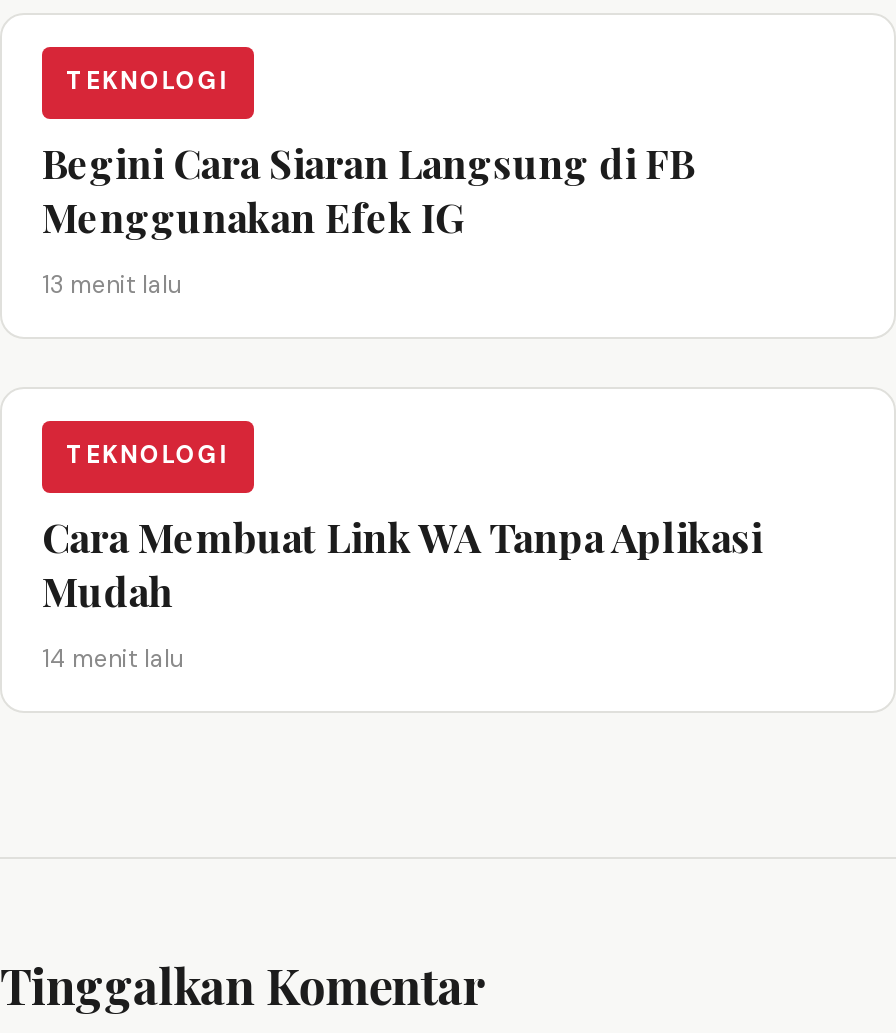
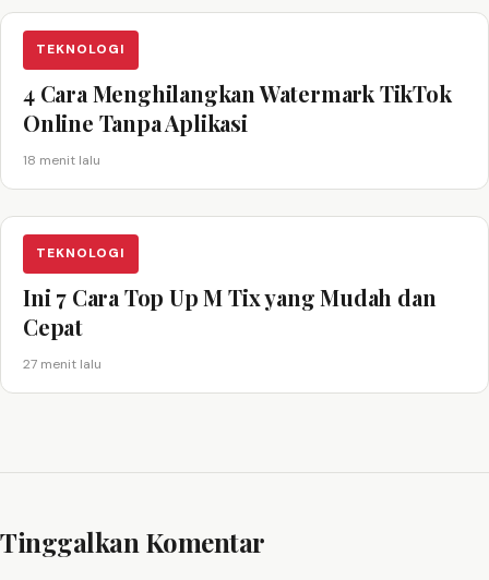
- Begini Cara Siaran Langsung di FB
- Menggunakan Efek IG
+ 4 Cara Menghilangkan Watermark TikTok
+ Online Tanpa Aplikasi

- 13 menit lalu
+ 18 menit lalu

- Cara Membuat Link WA Tanpa Aplikasi
- Mudah
+ Ini 7 Cara Top Up M Tix yang Mudah dan
+ Cepat

- 14 menit lalu
+ 27 menit lalu
